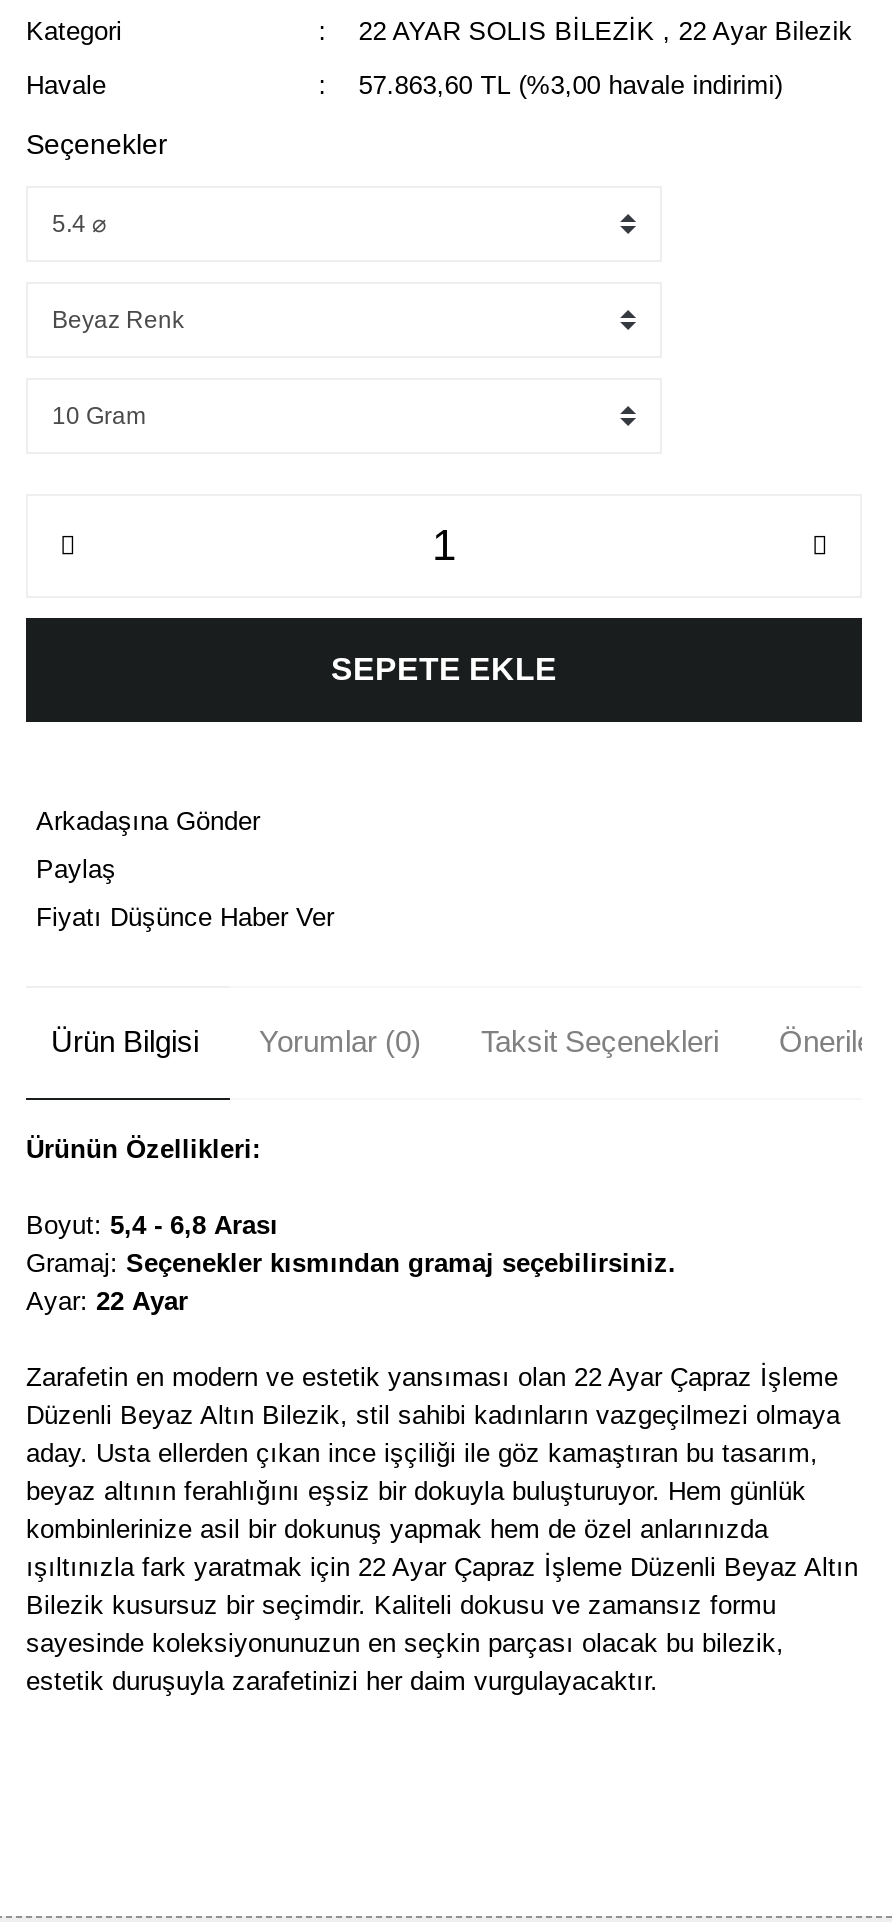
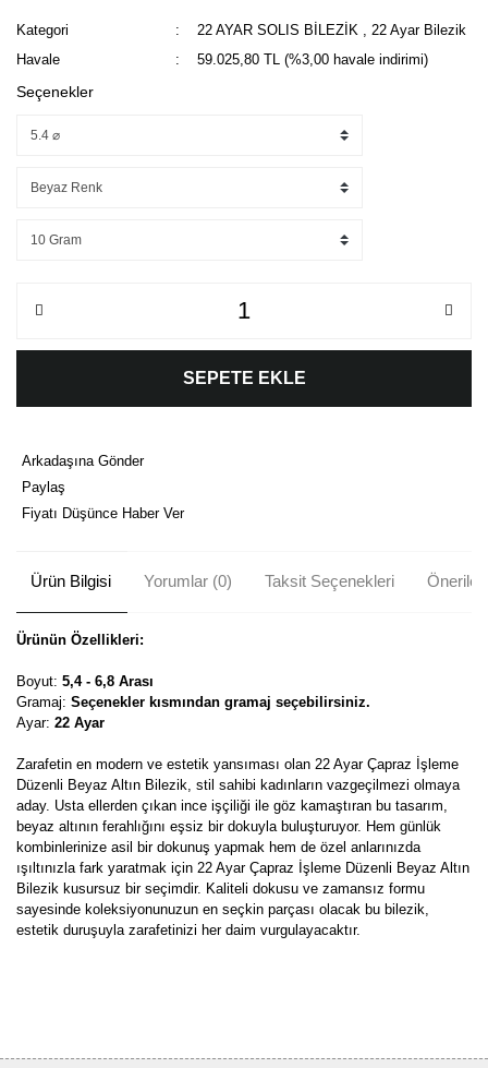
- 57.863,60 TL (%3,00 havale indirimi)
+ 59.025,80 TL (%3,00 havale indirimi)
